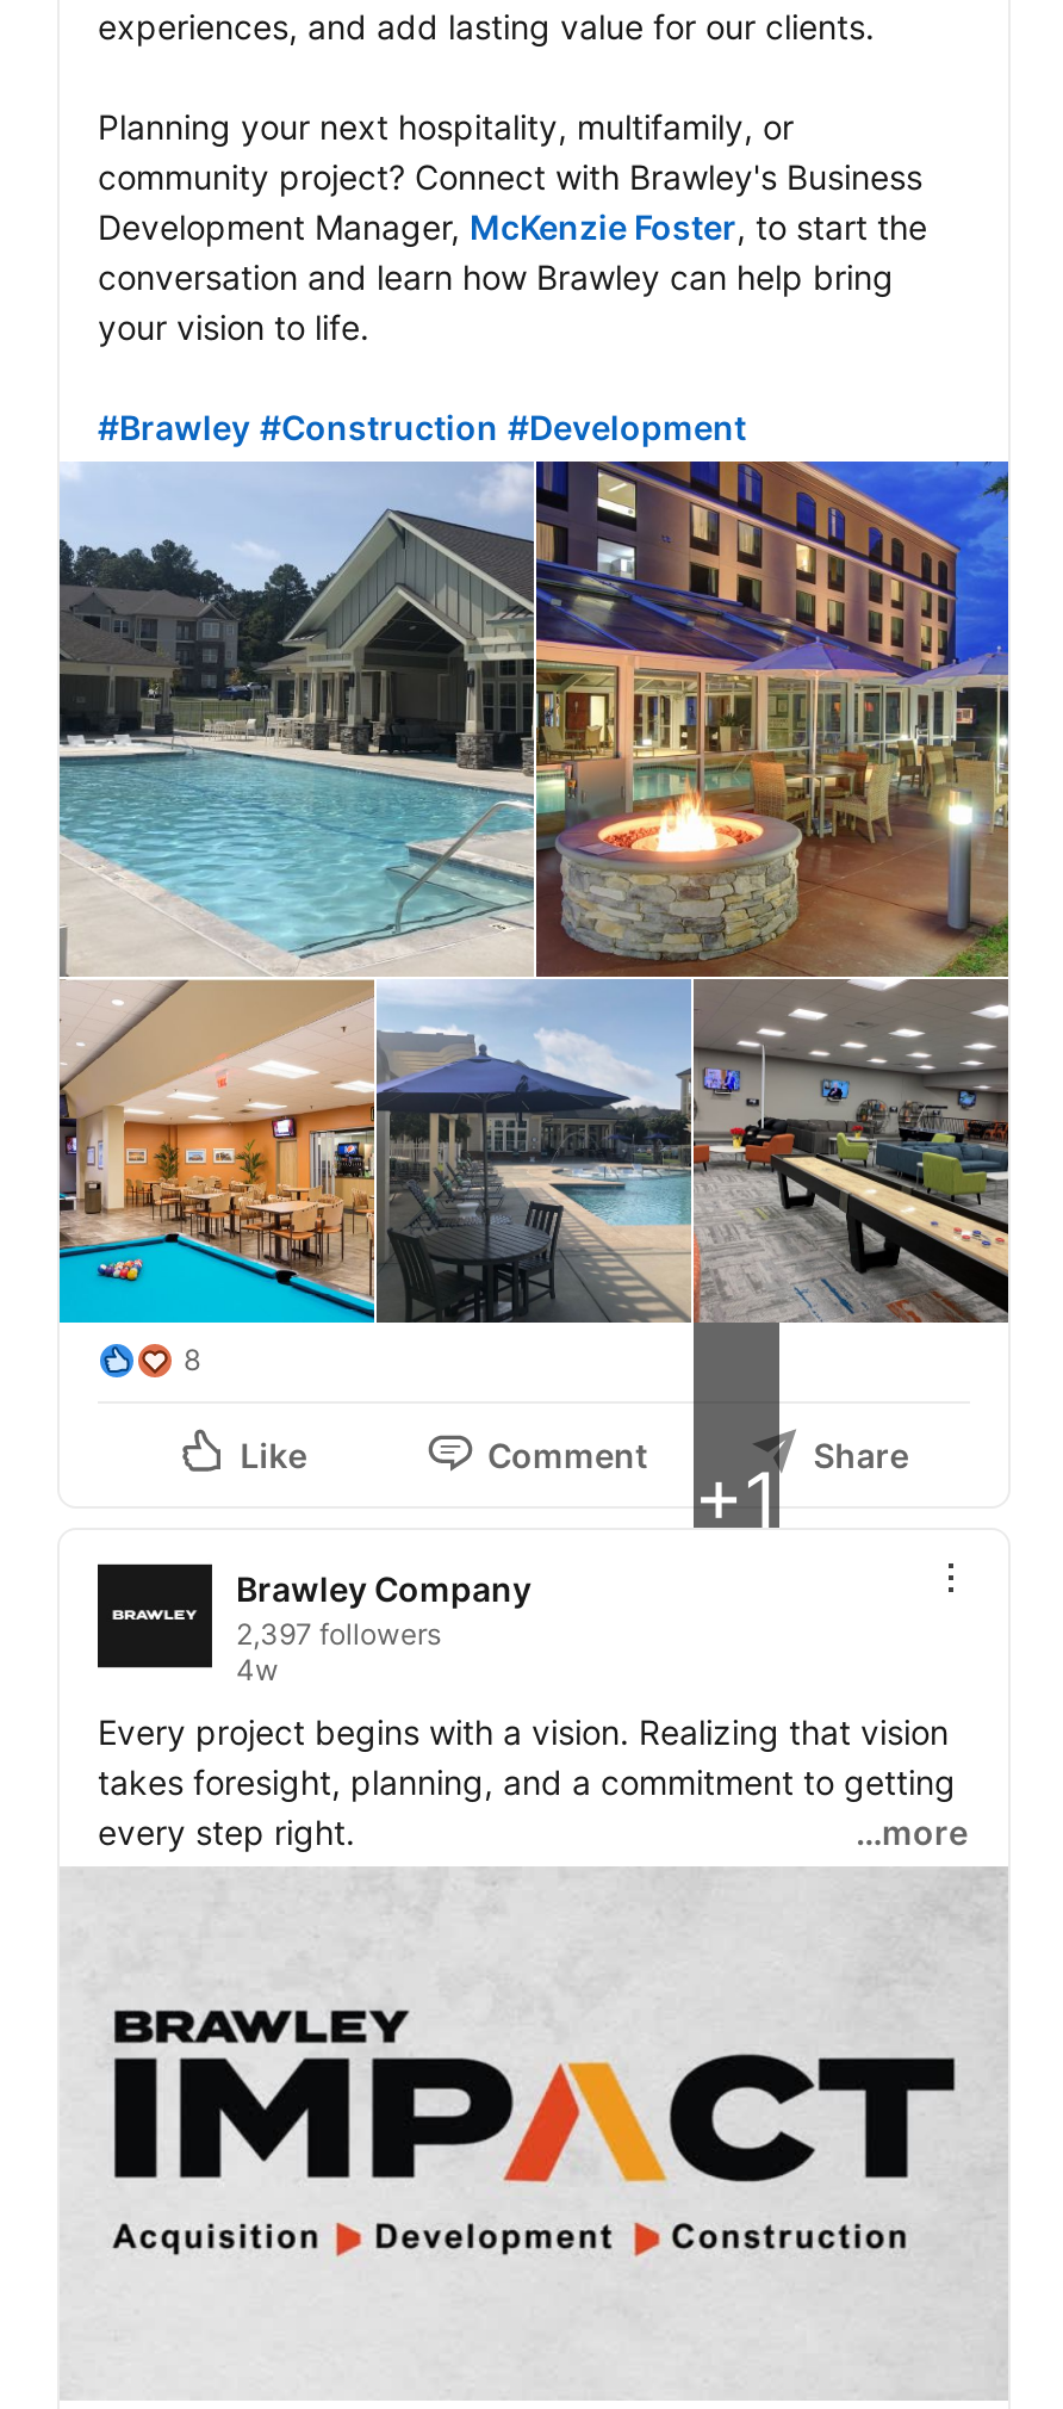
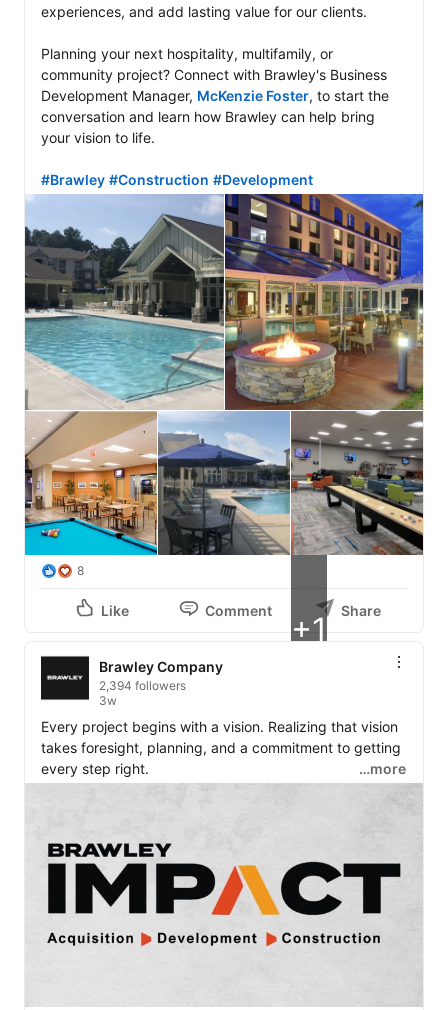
- 2,397 followers
- 4w
+ 2,394 followers
+ 3w
